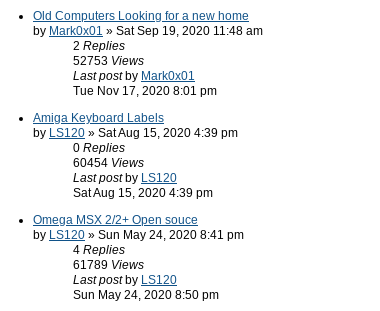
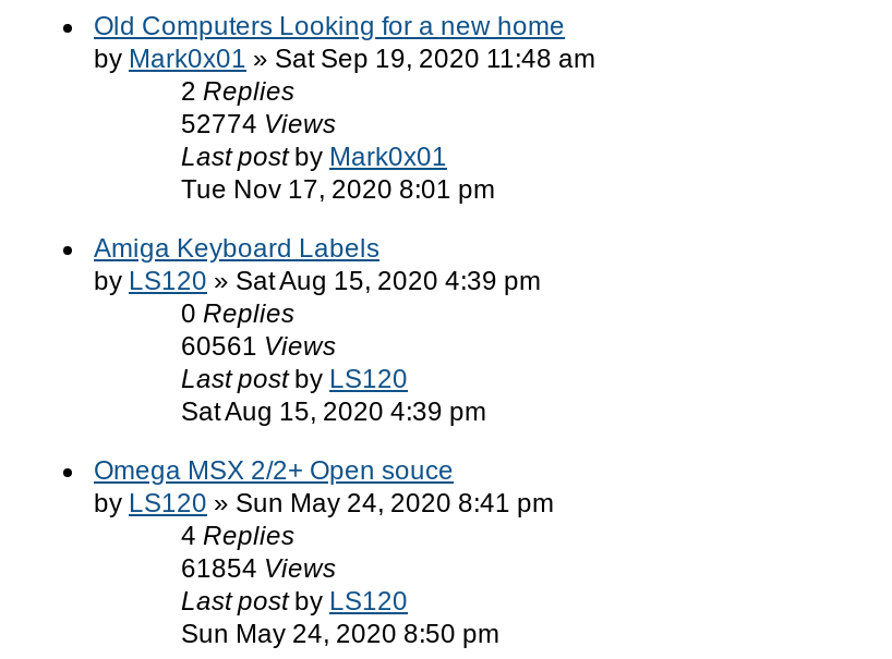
- 52753 Views
+ 52774 Views

- 60454 Views
+ 60561 Views

- 61789 Views
+ 61854 Views
